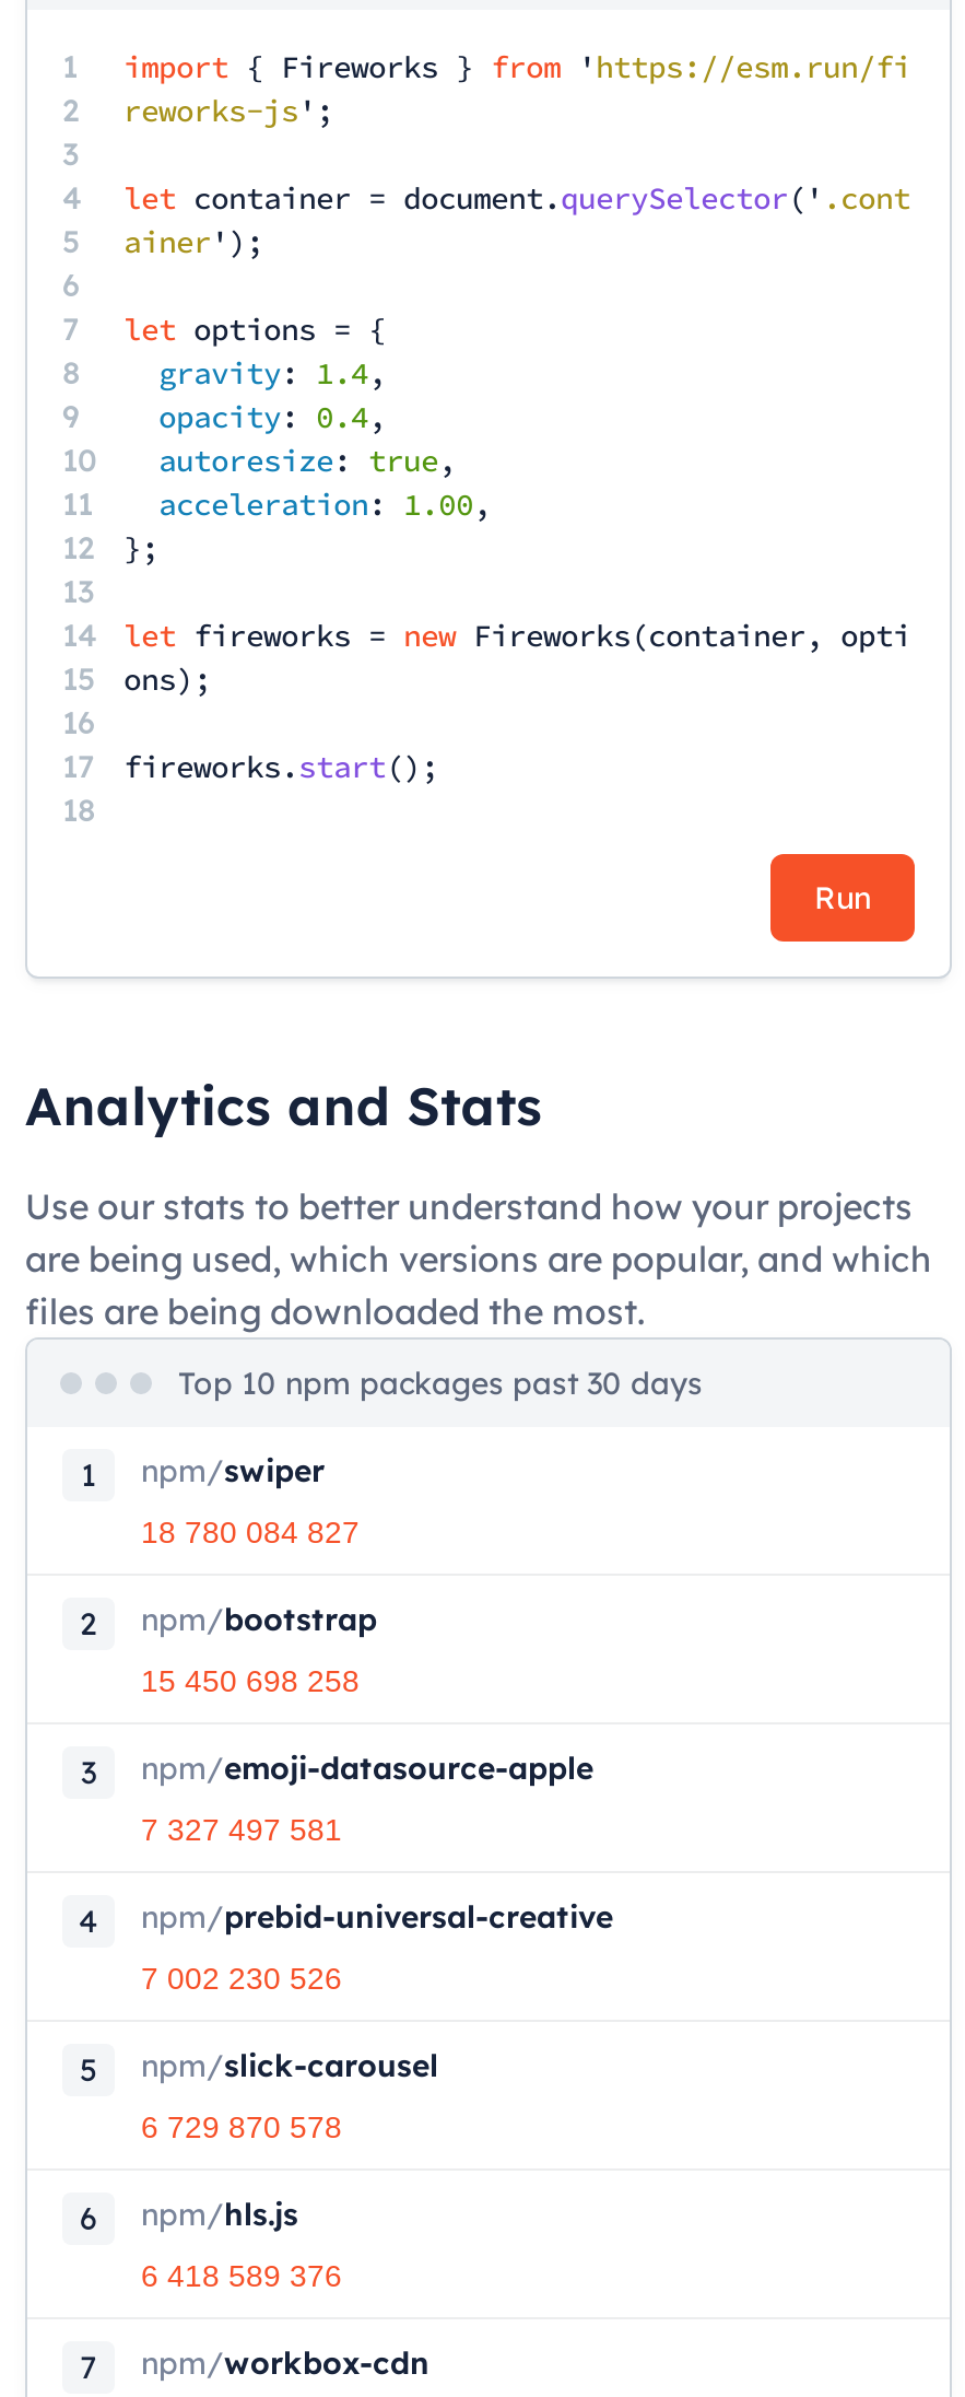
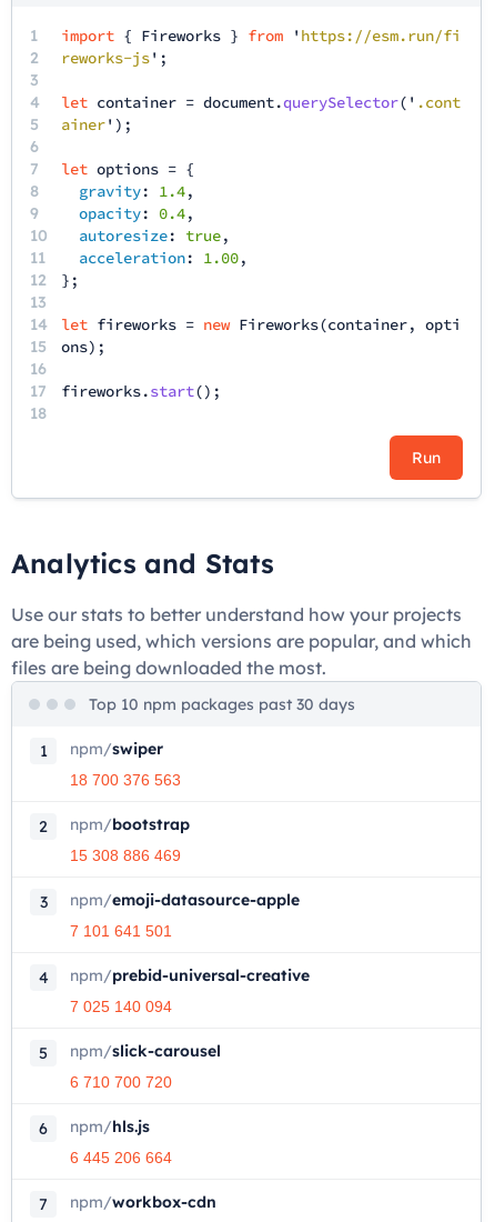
- 18 780 084 827
+ 18 700 376 563

- 15 450 698 258
+ 15 308 886 469

- 7 327 497 581
+ 7 101 641 501

- 7 002 230 526
+ 7 025 140 094

- 6 729 870 578
+ 6 710 700 720

- 6 418 589 376
+ 6 445 206 664
